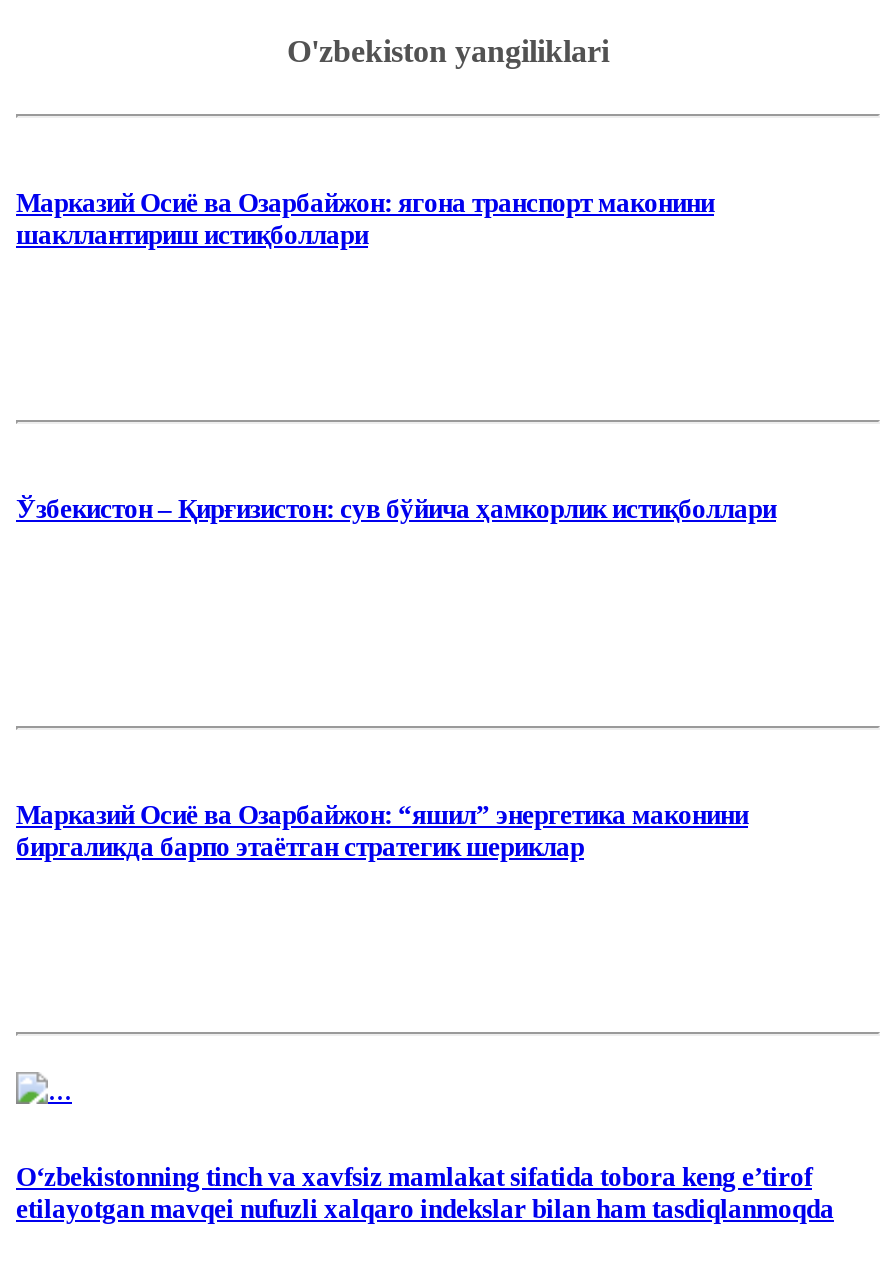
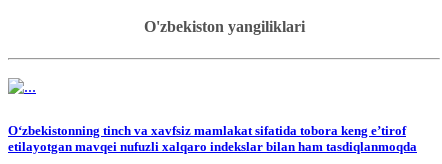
- Марказий Осиё ва Озарбайжон: ягона транспорт маконини
- шакллантириш истиқболлари

- Ўзбекистон – Қирғизистон: сув бўйича ҳамкорлик истиқболлари

- Марказий Осиё ва Озарбайжон: “яшил” энергетика маконини
- биргаликда барпо этаётган стратегик шериклар
